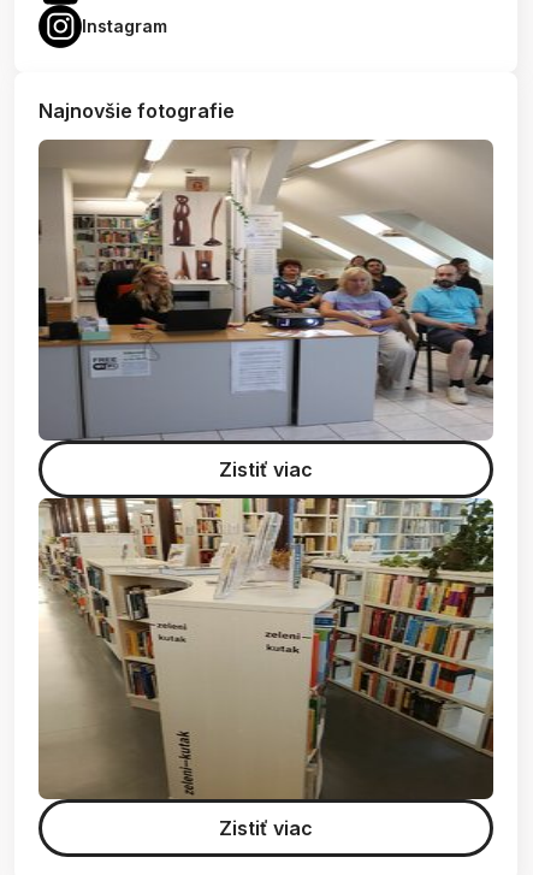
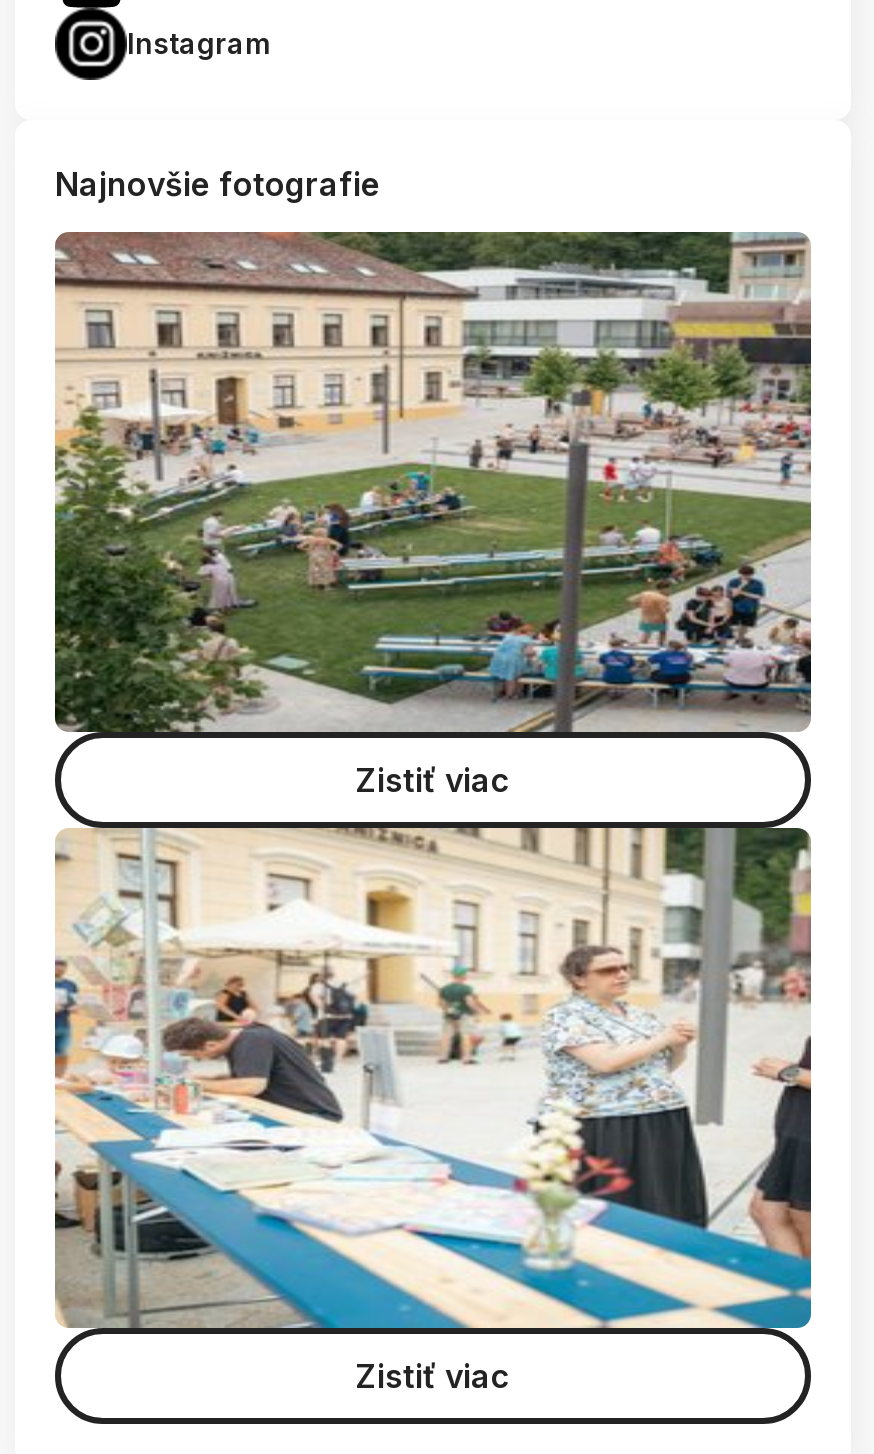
- [image]
+ [image]

- [image]
+ [image]
